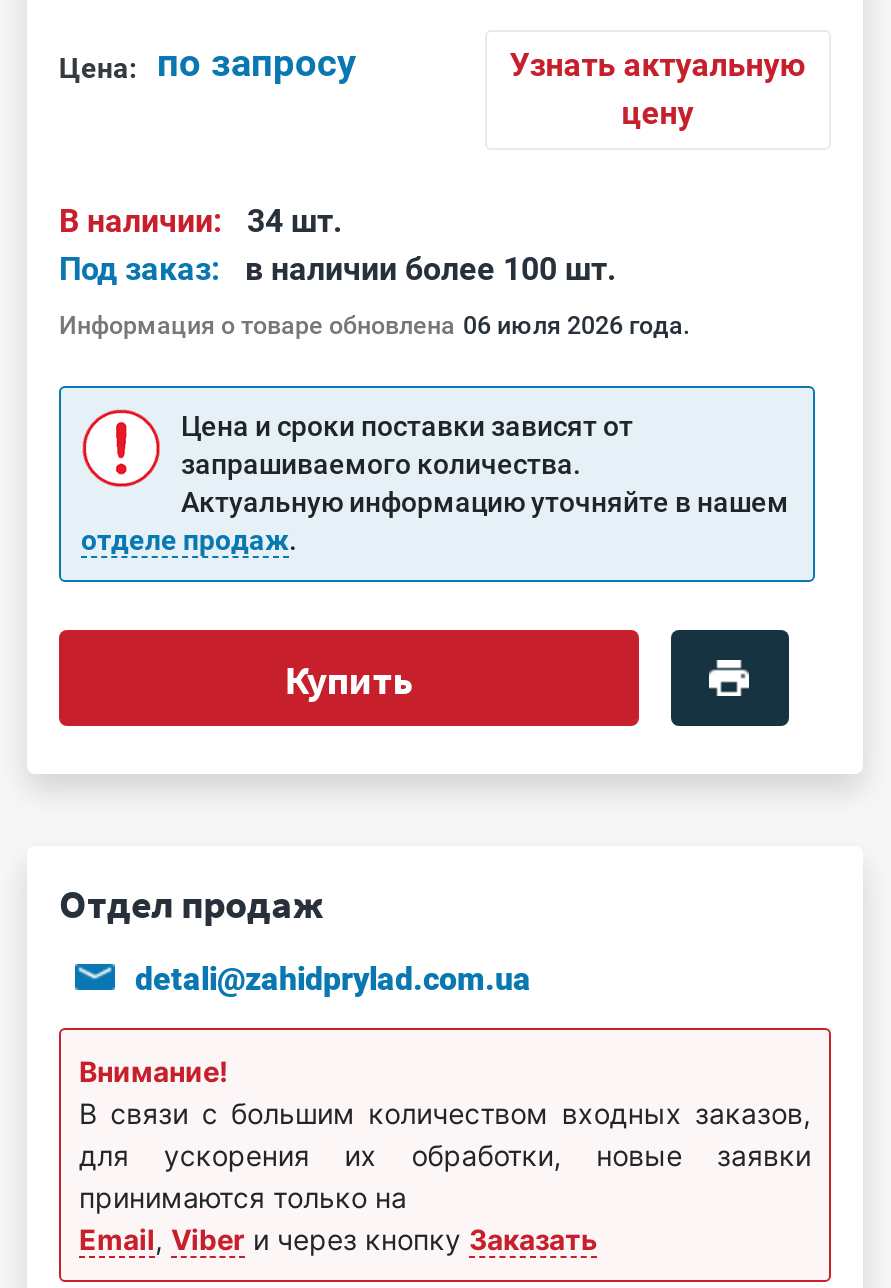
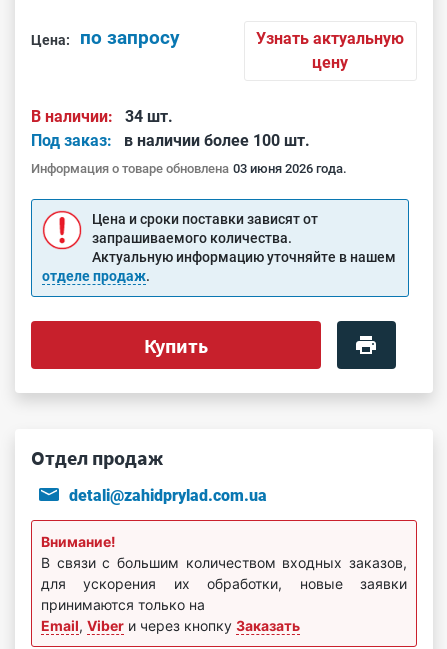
- Информация о товаре обновлена 06 июля 2026 года.
+ Информация о товаре обновлена 03 июня 2026 года.
